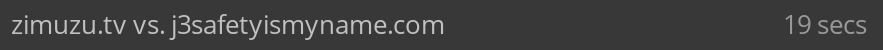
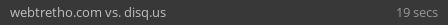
- zimuzu.tv vs. j3safetyismyname.com
+ webtretho.com vs. disq.us
